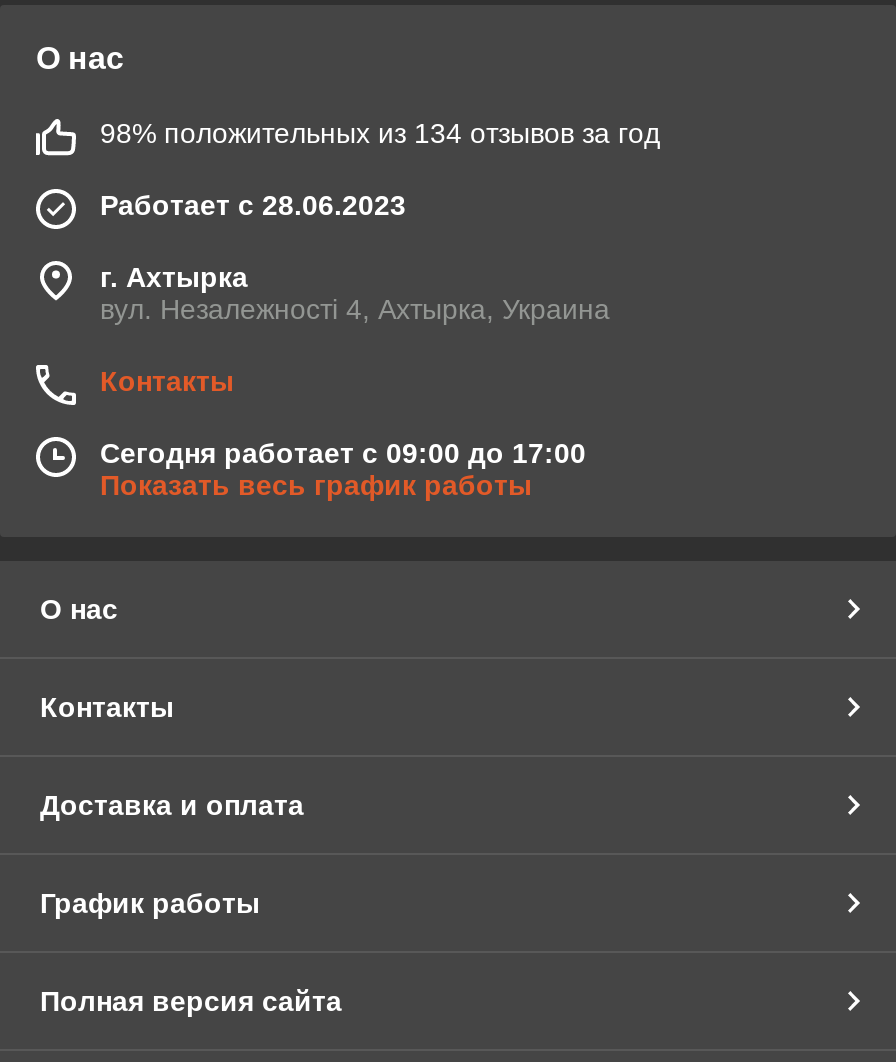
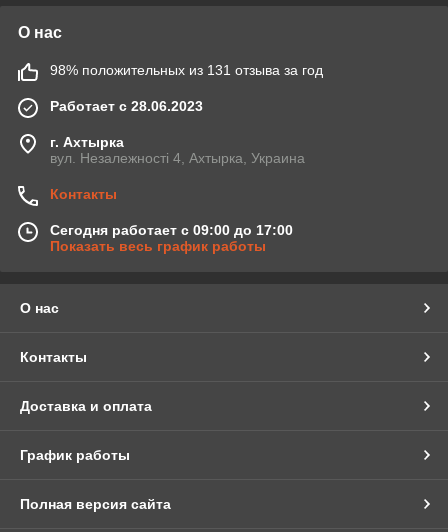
- 98% положительных из 134 отзывов за год
+ 98% положительных из 131 отзыва за год
